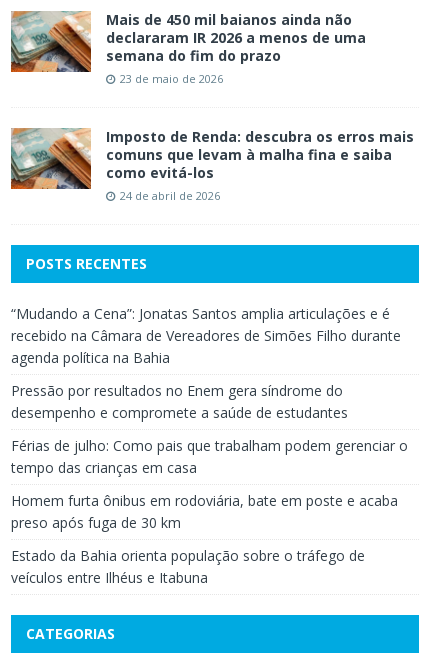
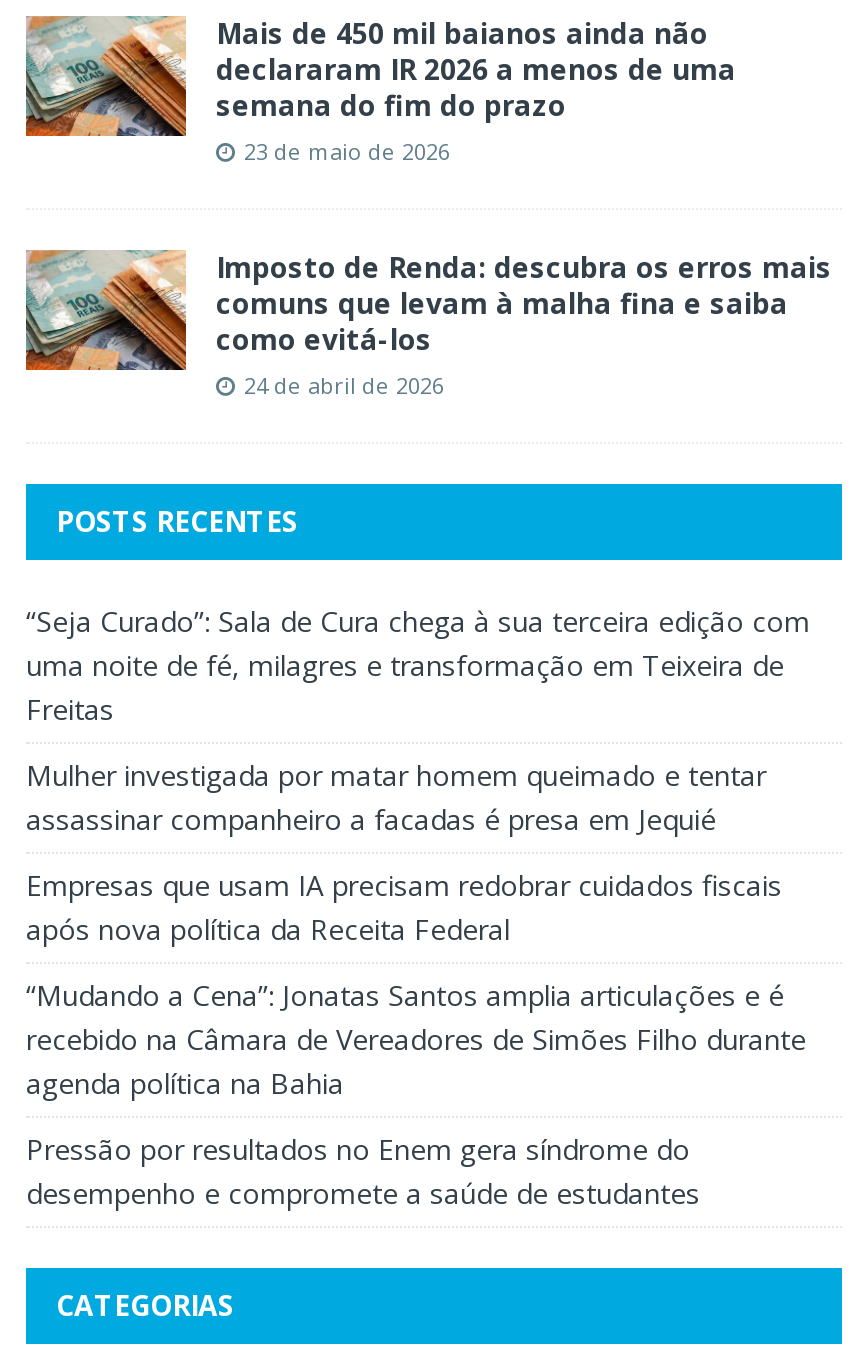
+ “Seja Curado”: Sala de Cura chega à sua terceira edição com
+ uma noite de fé, milagres e transformação em Teixeira de
+ Freitas
+ Mulher investigada por matar homem queimado e tentar
+ assassinar companheiro a facadas é presa em Jequié
+ Empresas que usam IA precisam redobrar cuidados fiscais
+ após nova política da Receita Federal

moved down: “Mudando a Cena”: Jonatas Santos amplia articulações e é | recebido na Câmara de Vereadores de Simões Filho durante | agenda política na Bahia | Pressão por resultados no Enem gera síndrome do | desempenho e compromete a saúde de estudantes

- Férias de julho: Como pais que trabalham podem gerenciar o
- tempo das crianças em casa
- Homem furta ônibus em rodoviária, bate em poste e acaba
- preso após fuga de 30 km
- Estado da Bahia orienta população sobre o tráfego de
- veículos entre Ilhéus e Itabuna
